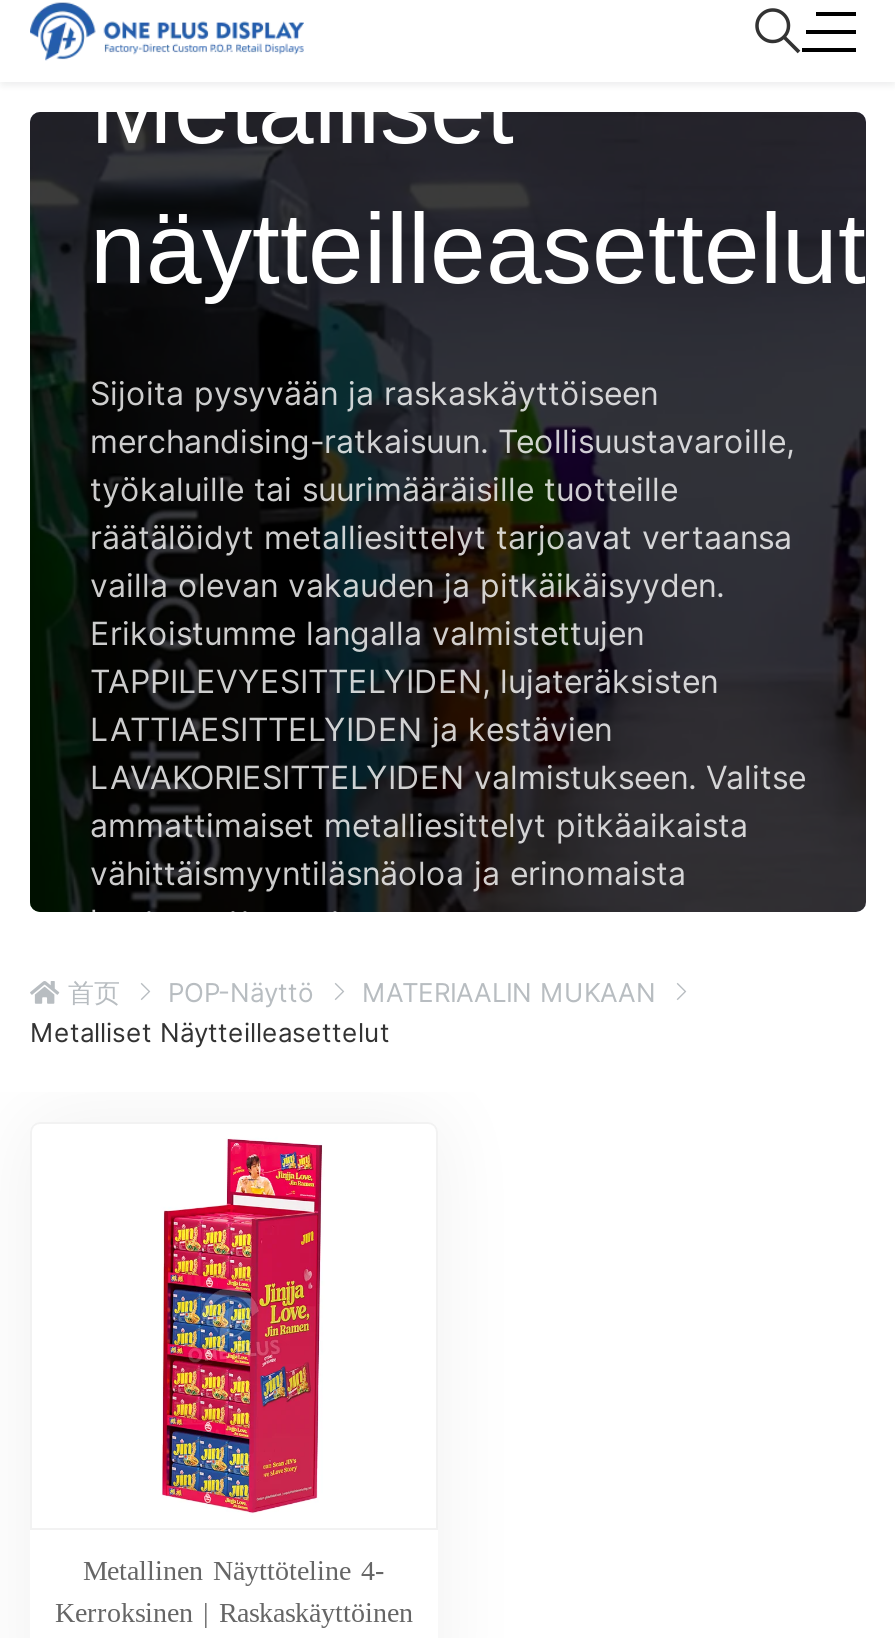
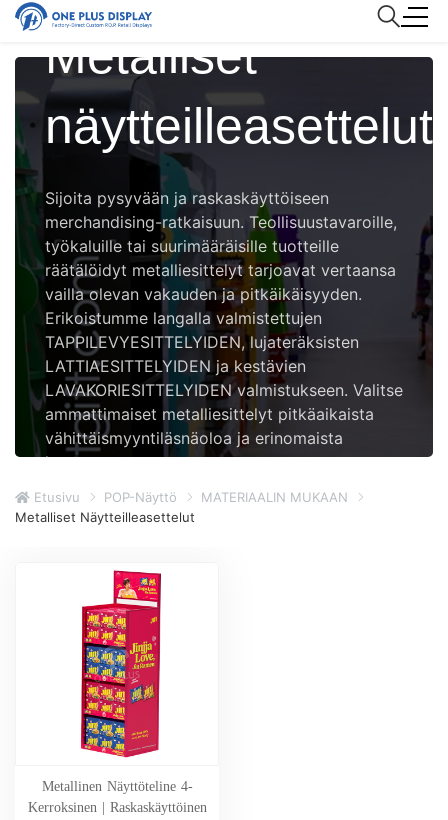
- 首页
+ Etusivu
